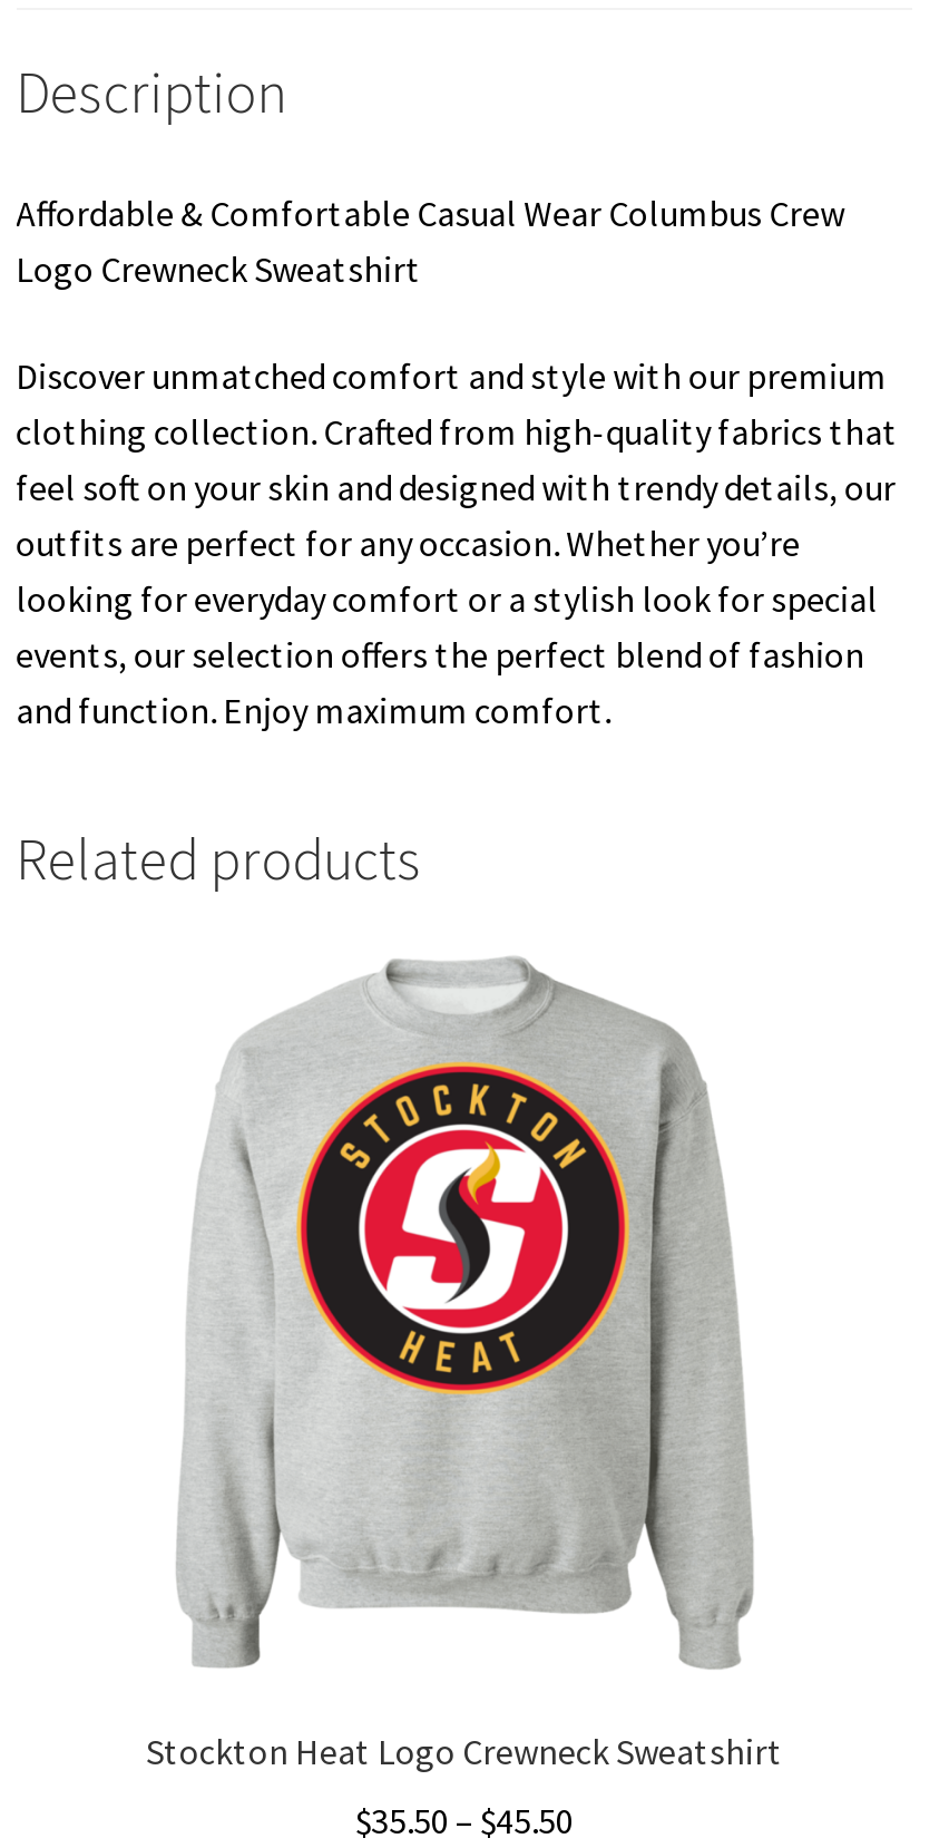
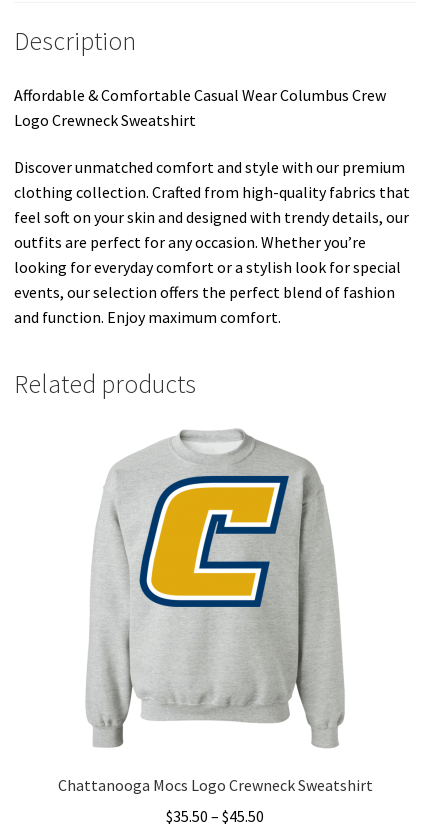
- [image]
+ [image]

- Stockton Heat Logo Crewneck Sweatshirt
+ Chattanooga Mocs Logo Crewneck Sweatshirt
